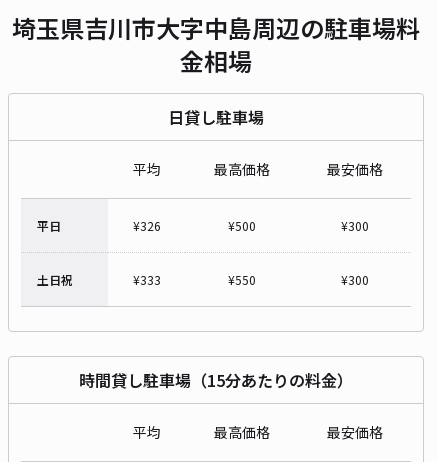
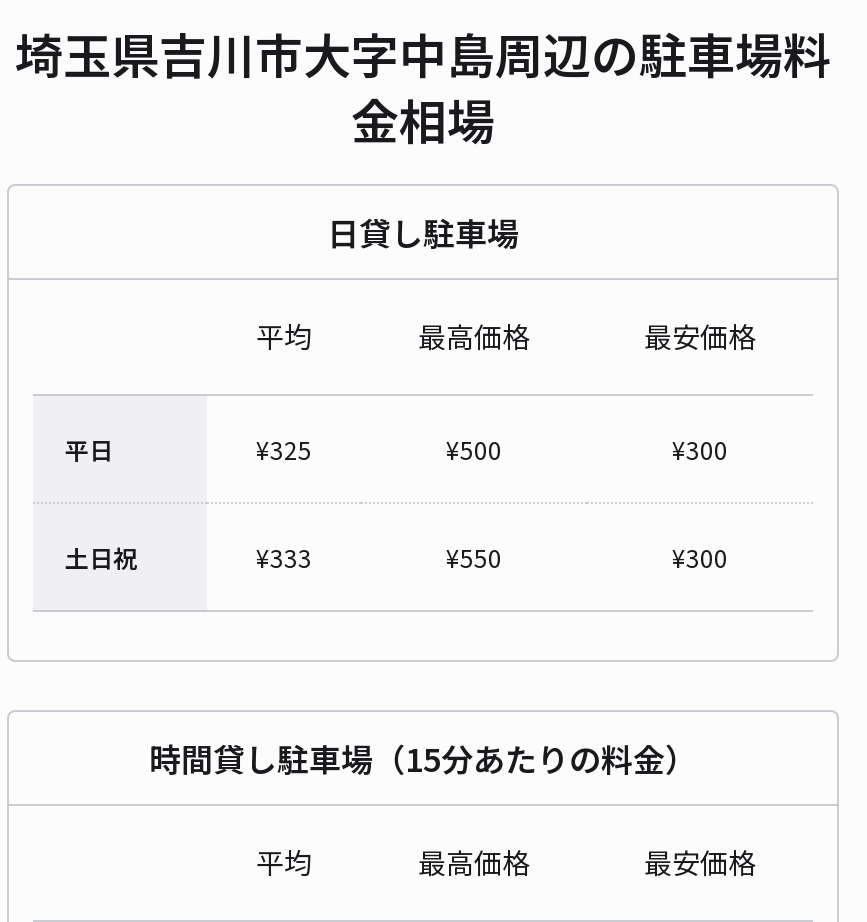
- ¥326
+ ¥325
